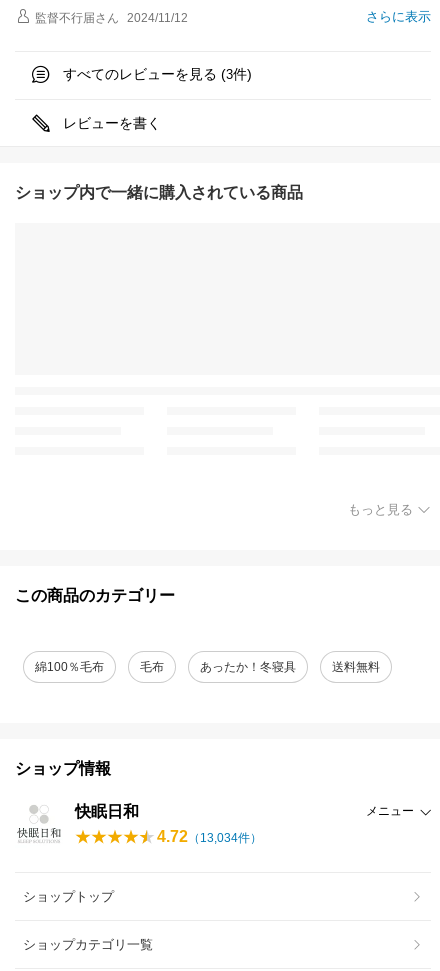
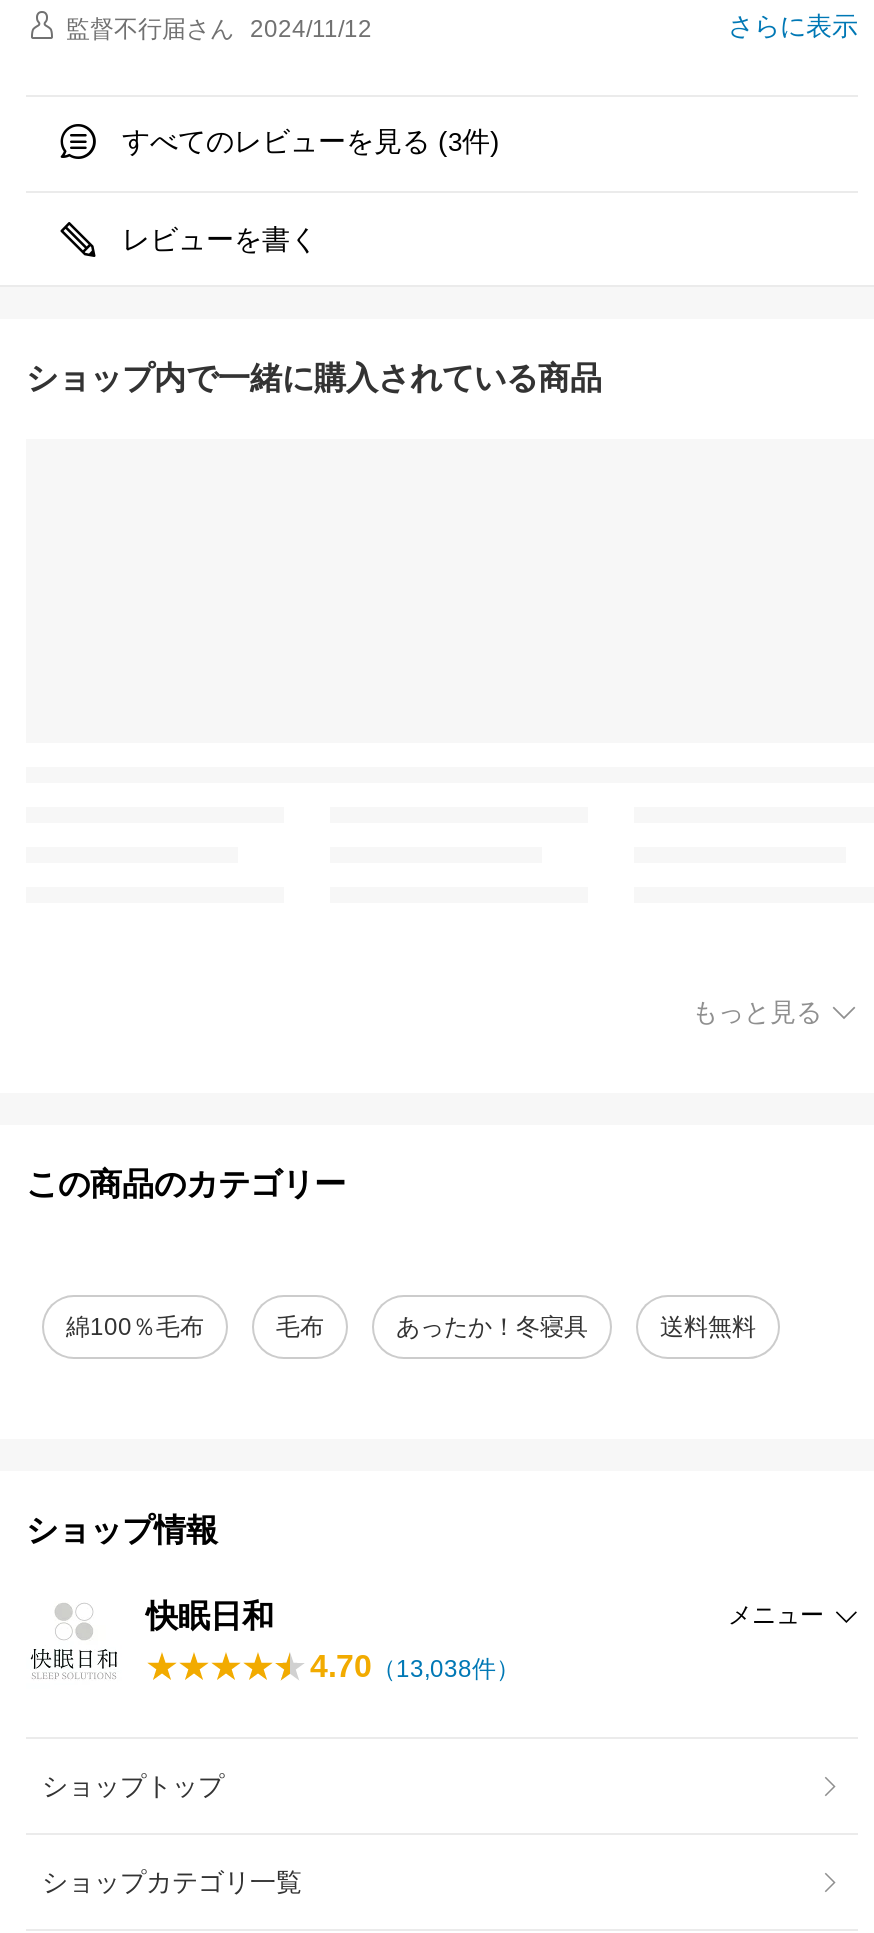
- 4.72（13,034件）
+ 4.70（13,038件）
